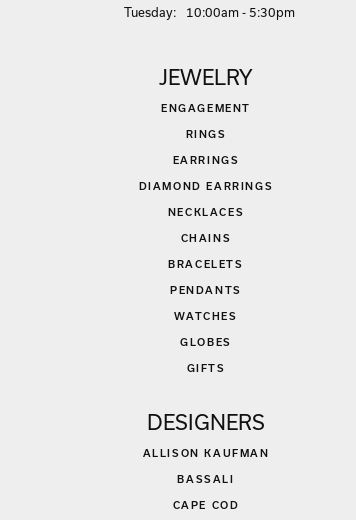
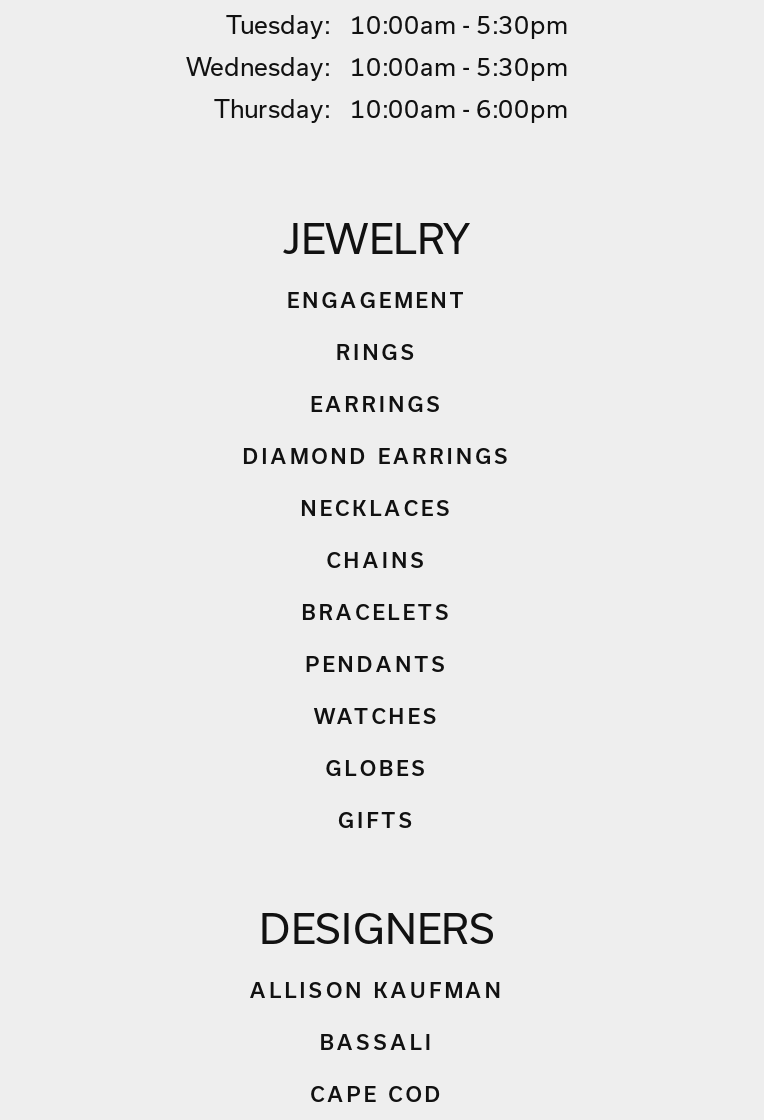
+ Wednesday:
+ 10:00am - 5:30pm
+ Thu rsday:
+ 10:00am - 6:00pm
